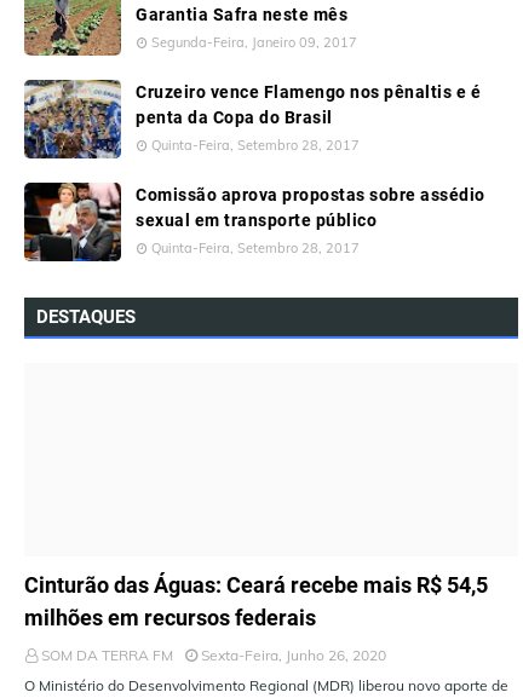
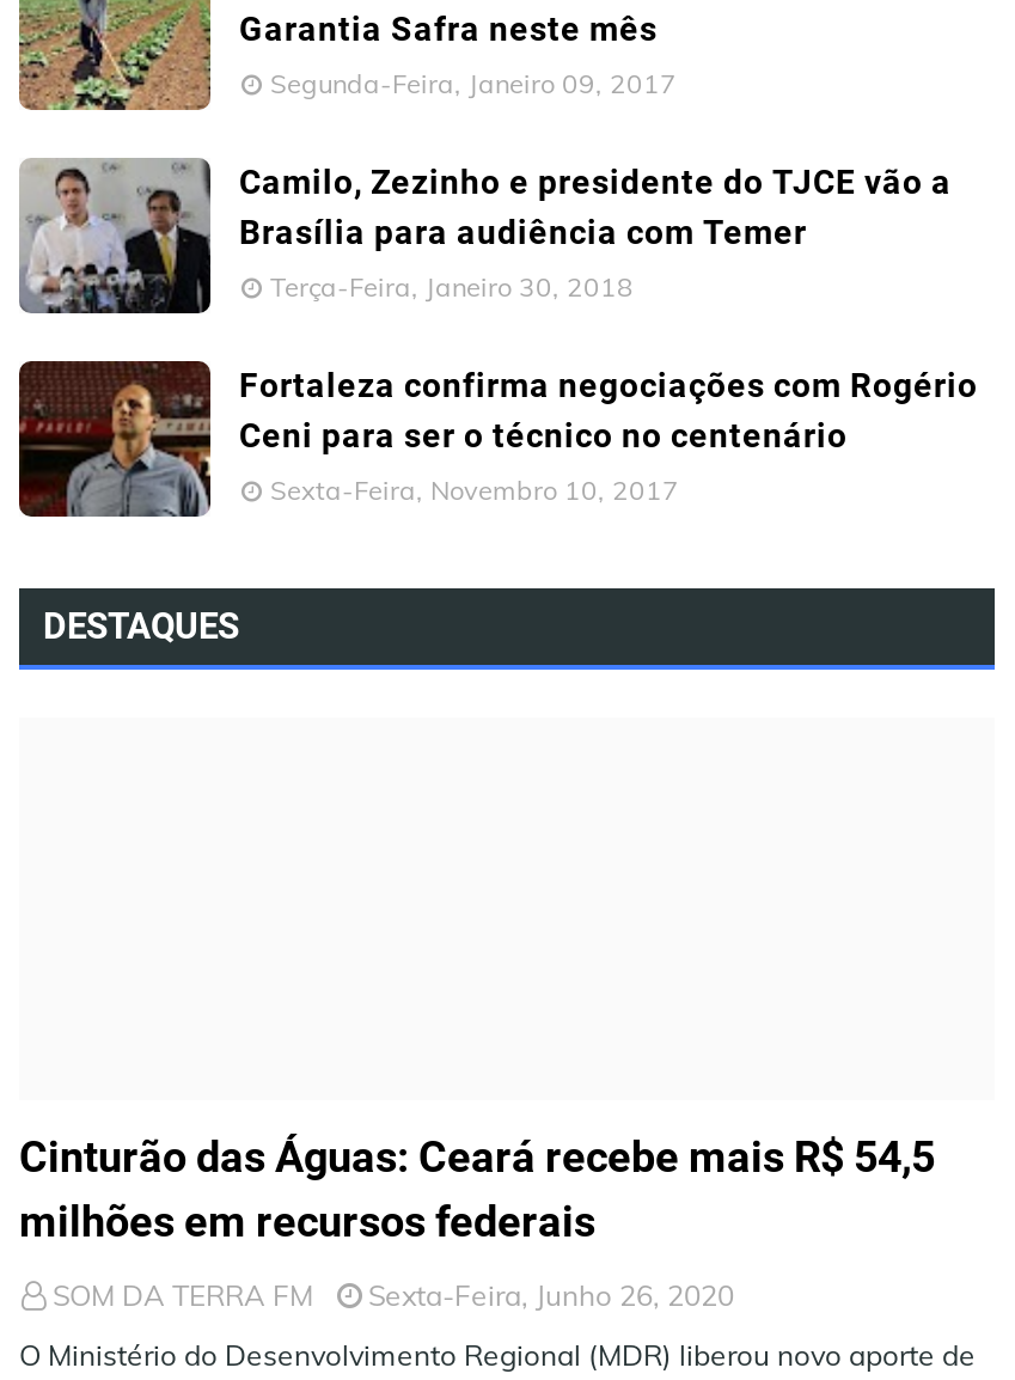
- [image]
- Cruzeiro vence Flamengo nos pênaltis e é
- penta da Copa do Brasil
+ [image]
+ Camilo, Zezinho e presidente do TJCE vão a
+ Brasília para audiência com Temer

- Quinta-Feira, Setembro 28, 2017
+ Terça-Feira, Janeiro 30, 2018

- [image]
- Comissão aprova propostas sobre assédio
- sexual em transporte público
+ [image]
+ Fortaleza confirma negociações com Rogério
+ Ceni para ser o técnico no centenário

- Quinta-Feira, Setembro 28, 2017
+ Sexta-Feira, Novembro 10, 2017
